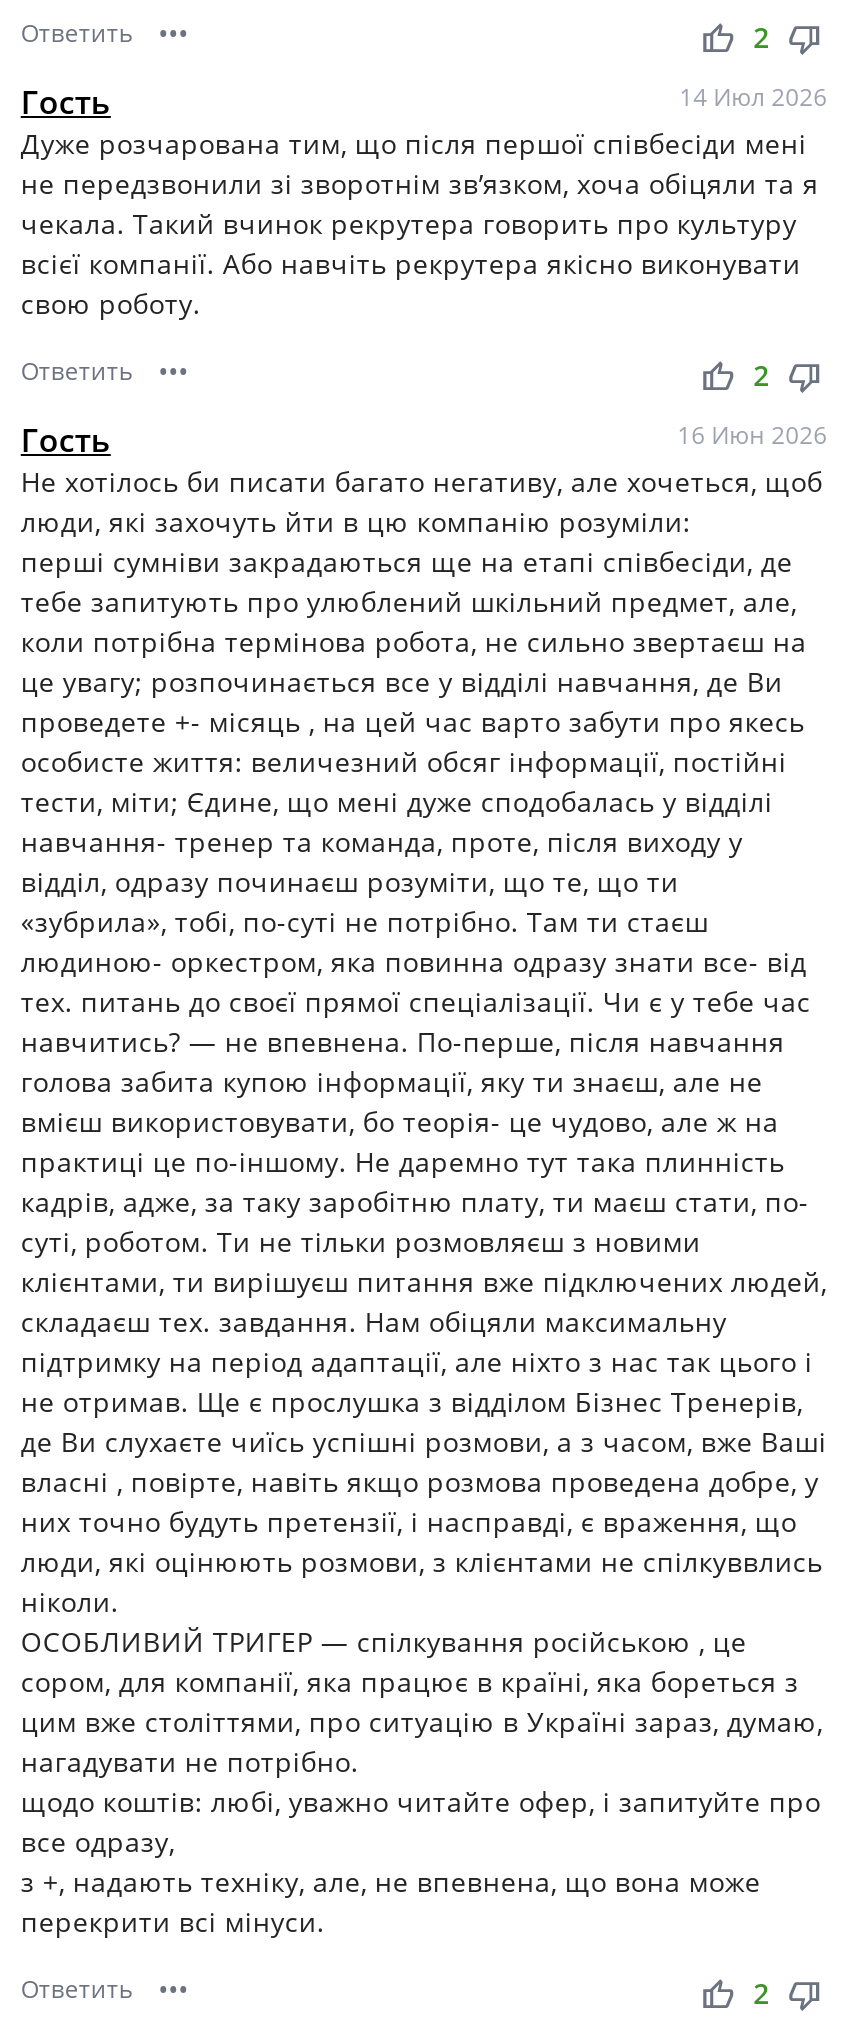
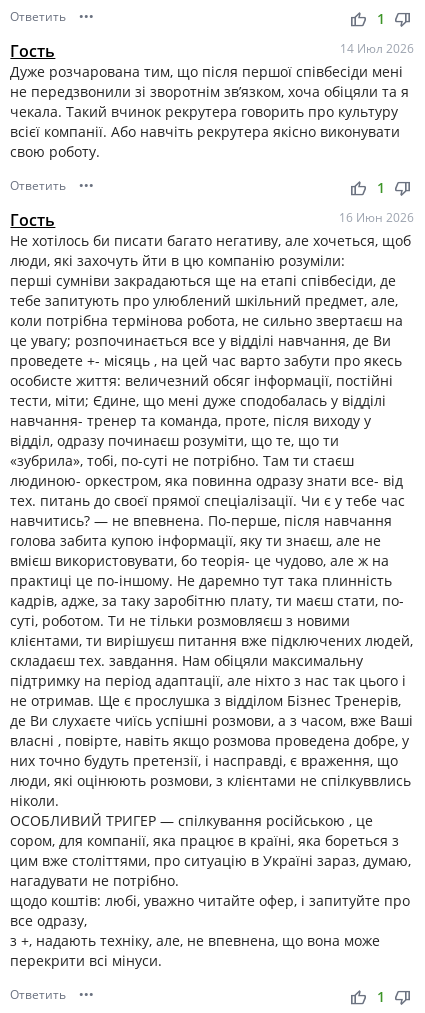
- 2
+ 1

- 2
+ 1

- 2
+ 1
